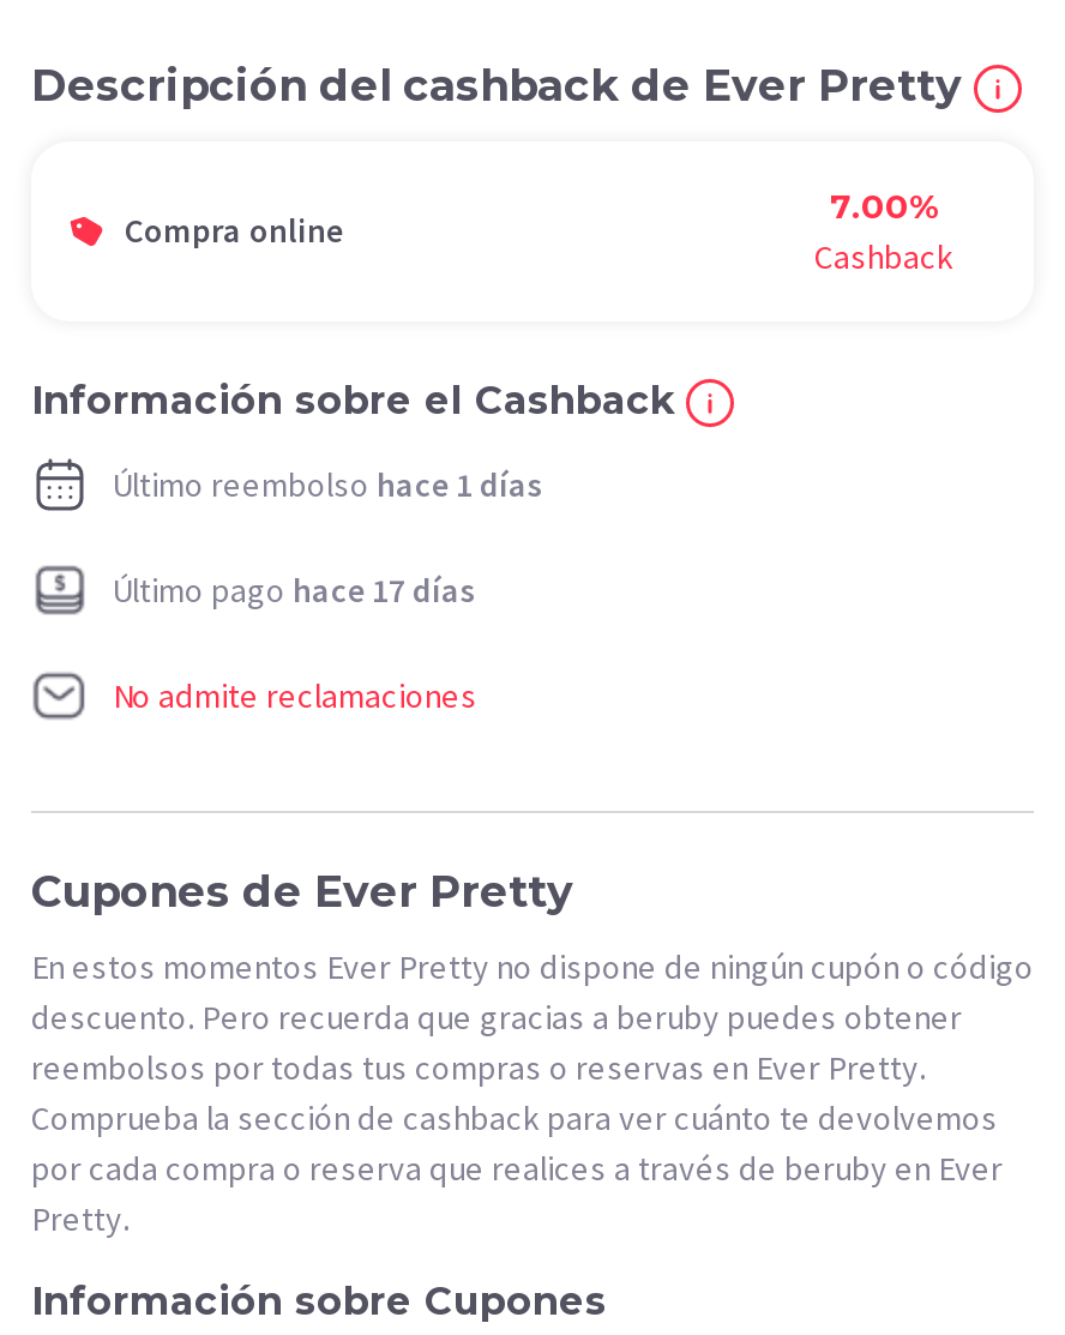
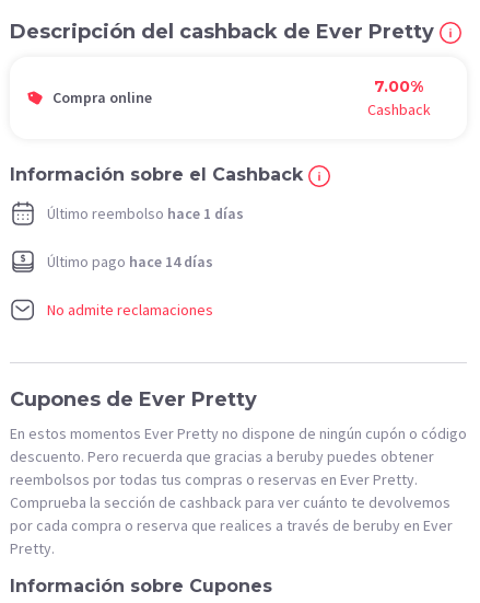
- Último pago hace 17 días
+ Último pago hace 14 días
